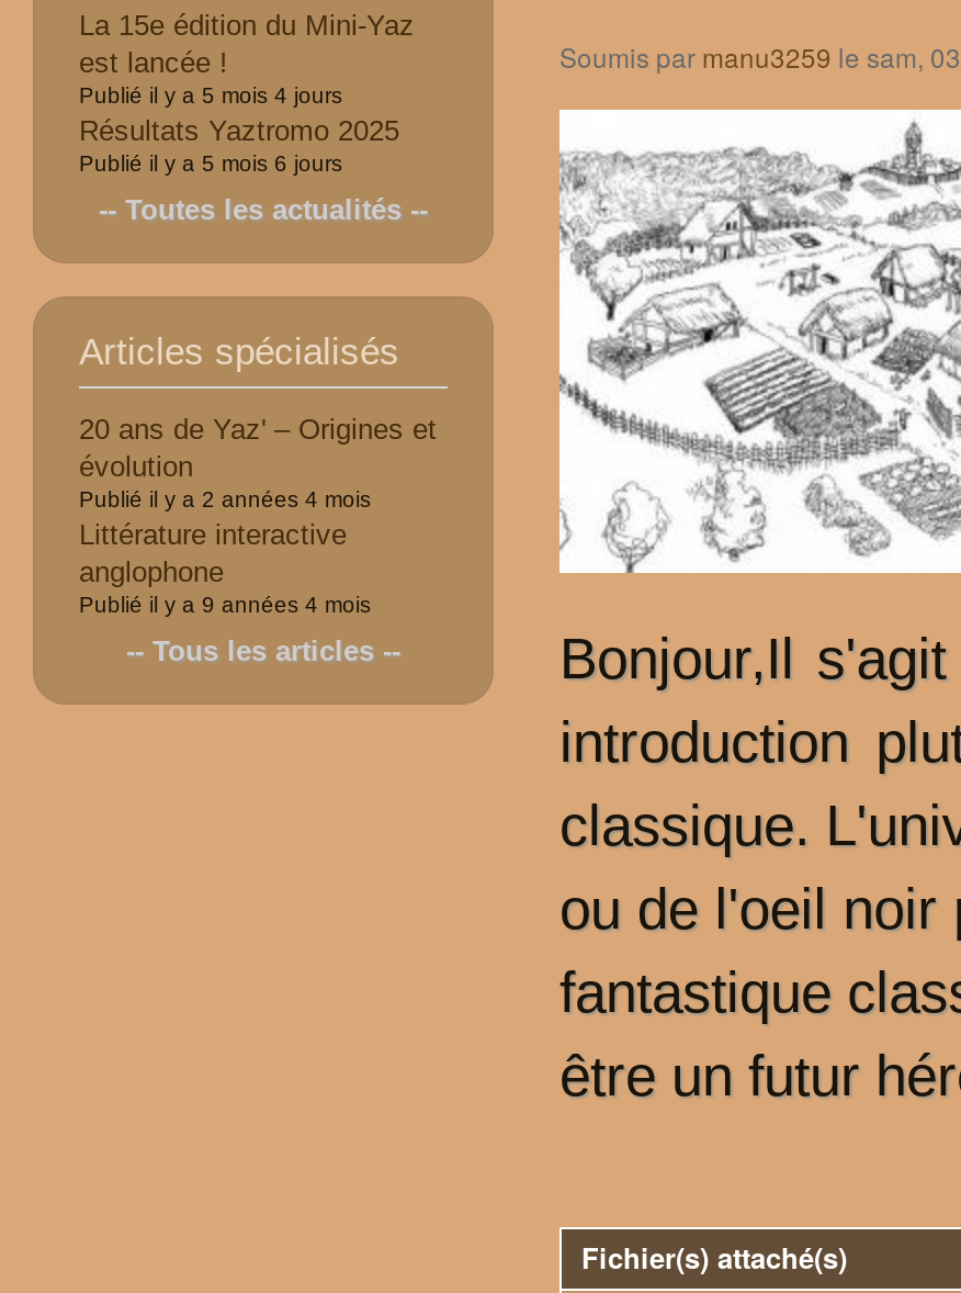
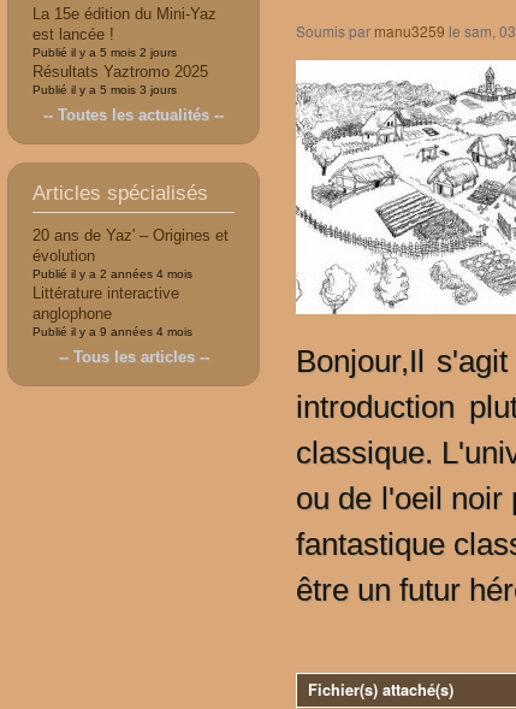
- Publié il y a 5 mois 4 jours
+ Publié il y a 5 mois 2 jours

- Publié il y a 5 mois 6 jours
+ Publié il y a 5 mois 3 jours
